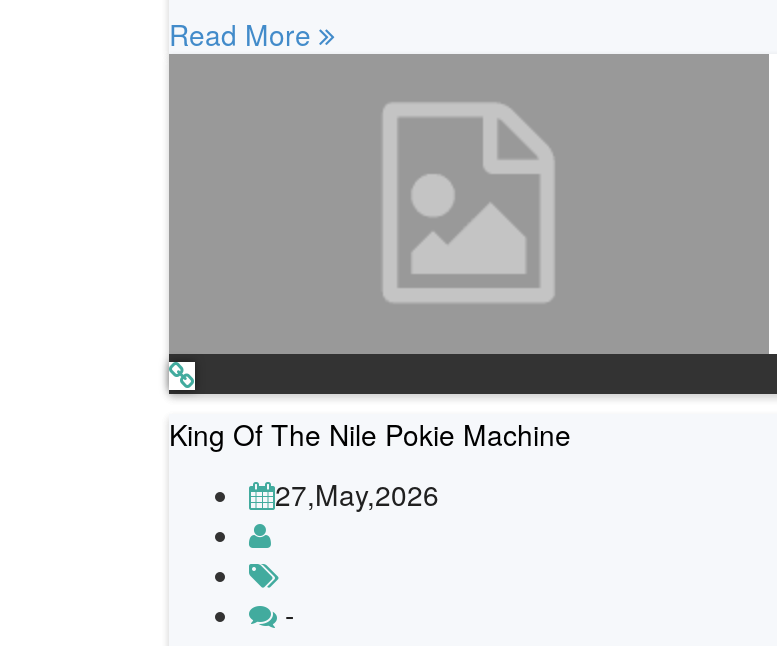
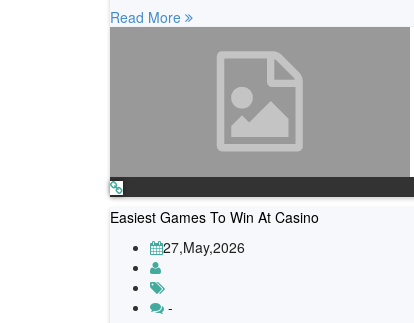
- King Of The Nile Pokie Machine
+ Easiest Games To Win At Casino
